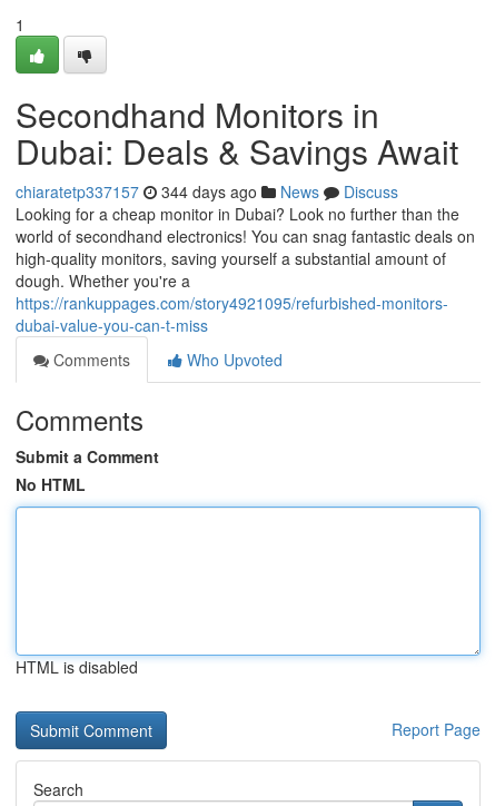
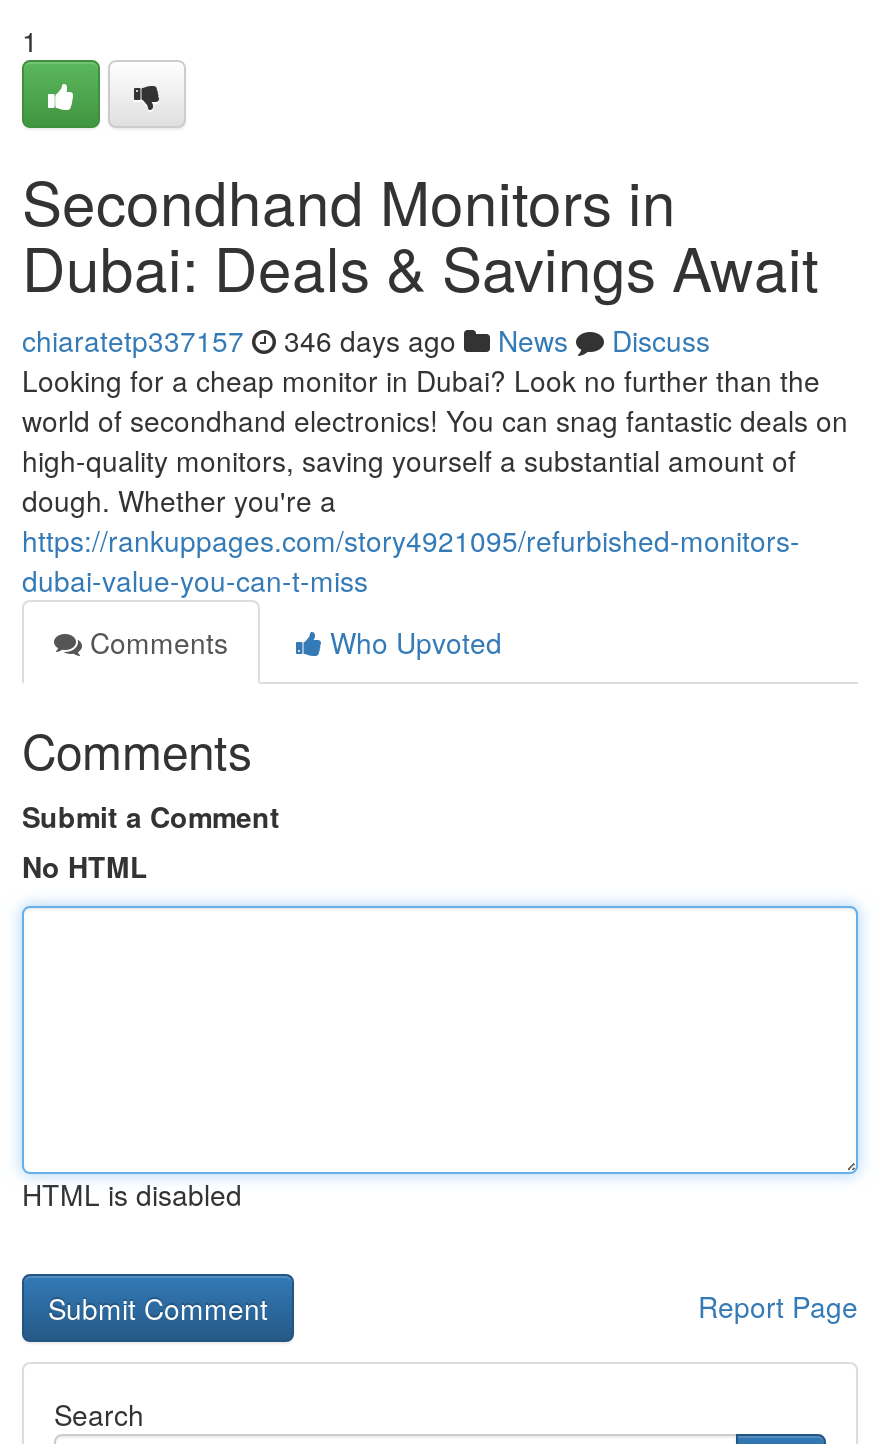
- chiaratetp337157 344 days ago News Discuss
+ chiaratetp337157 346 days ago News Discuss
